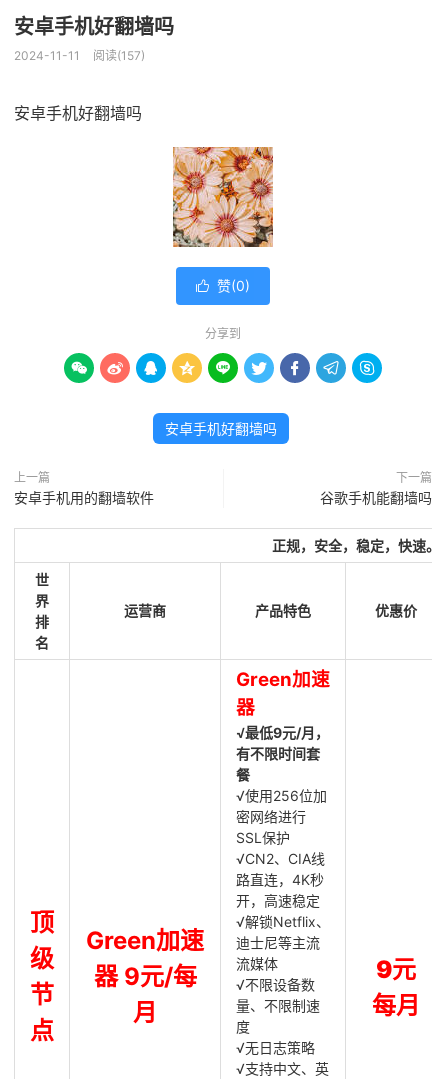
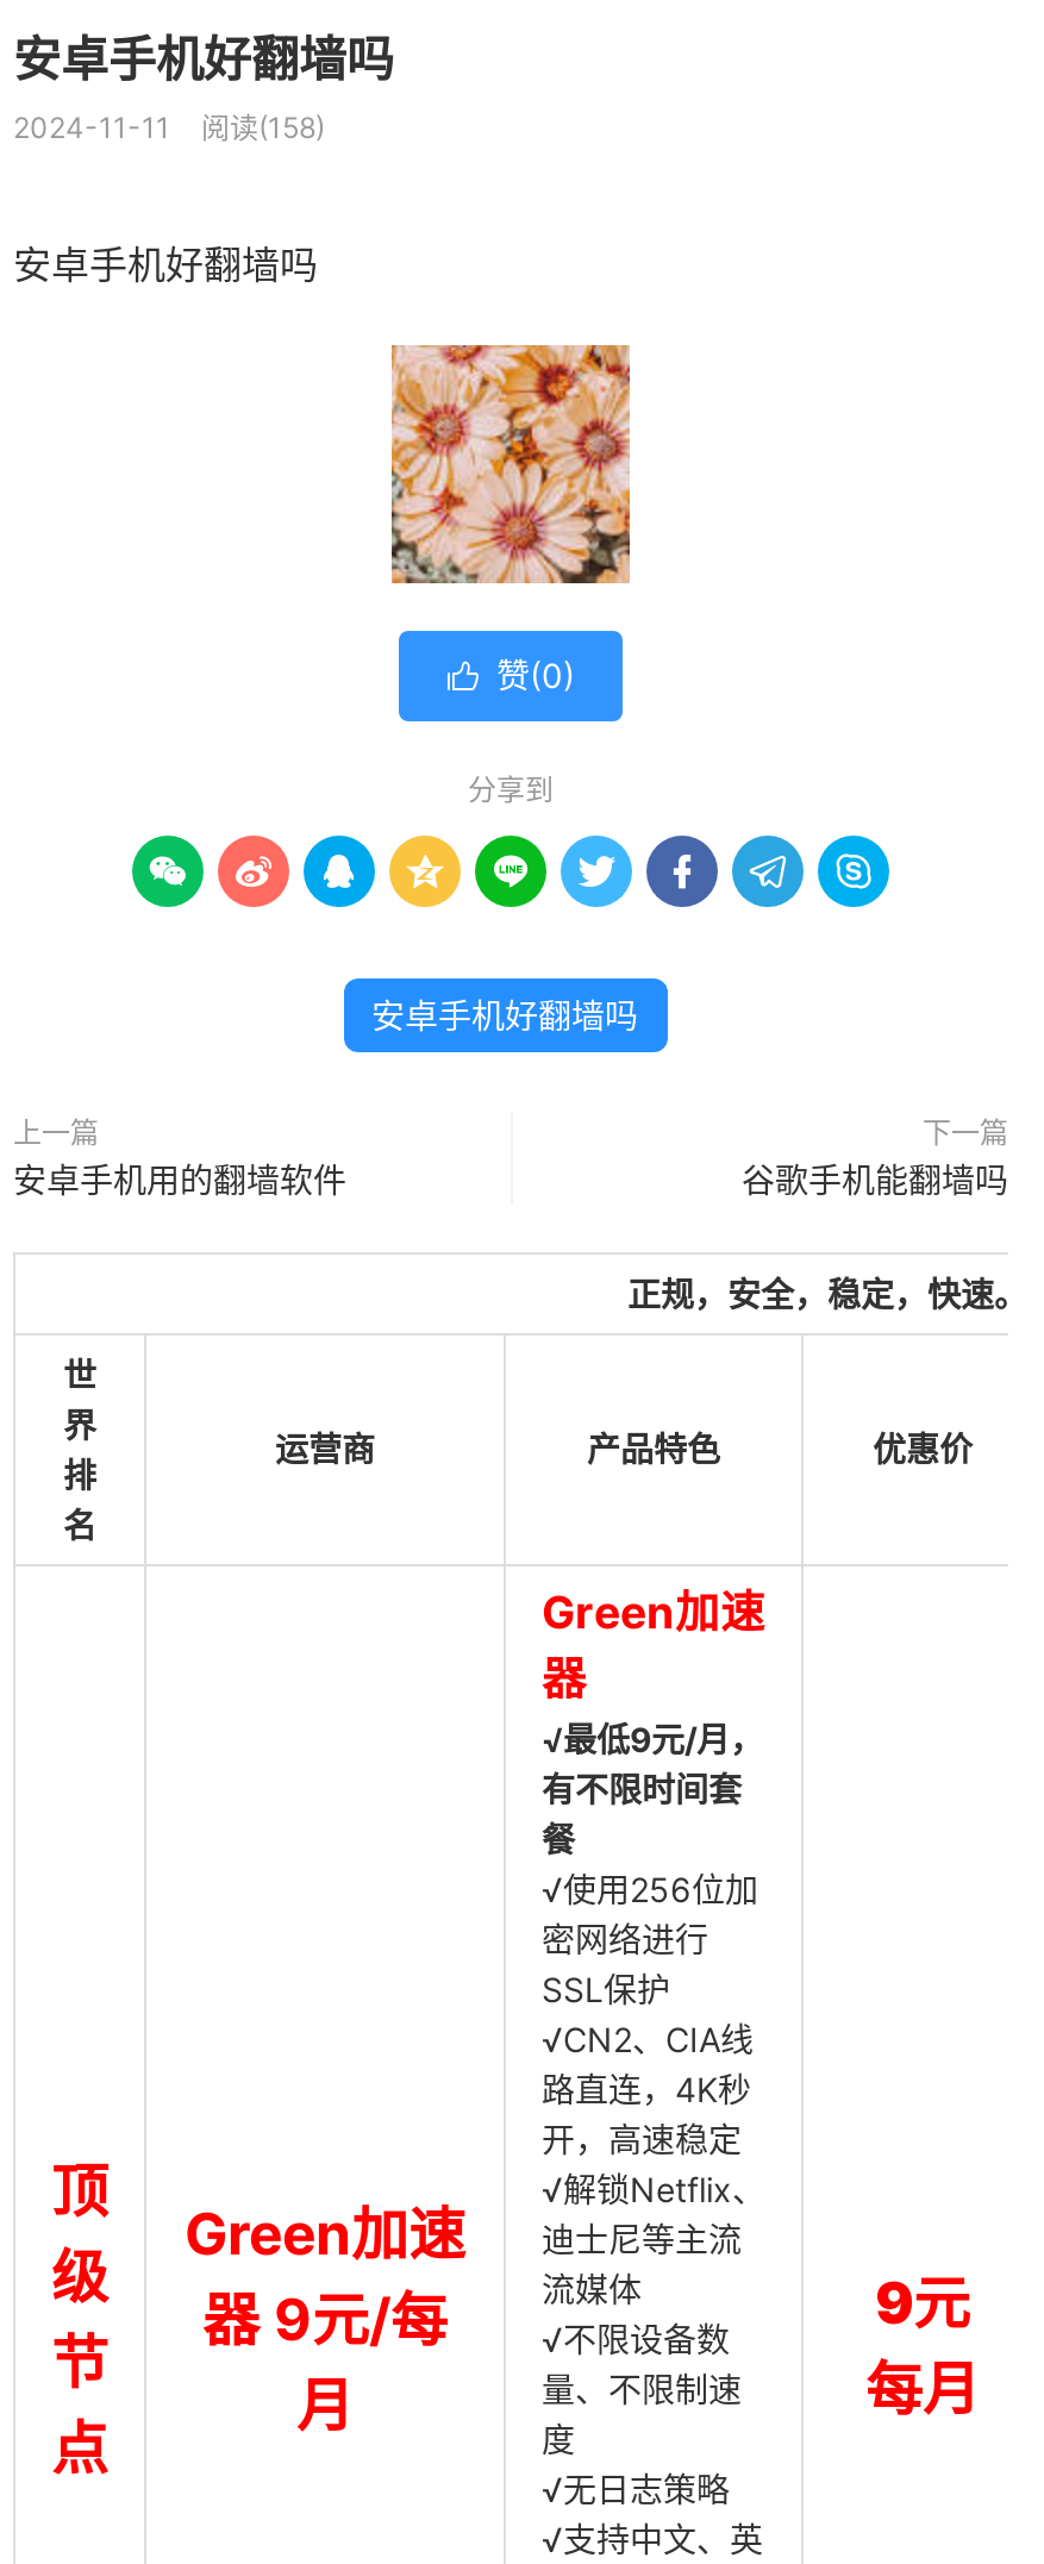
- 2024-11-11 阅读(157)
+ 2024-11-11 阅读(158)
